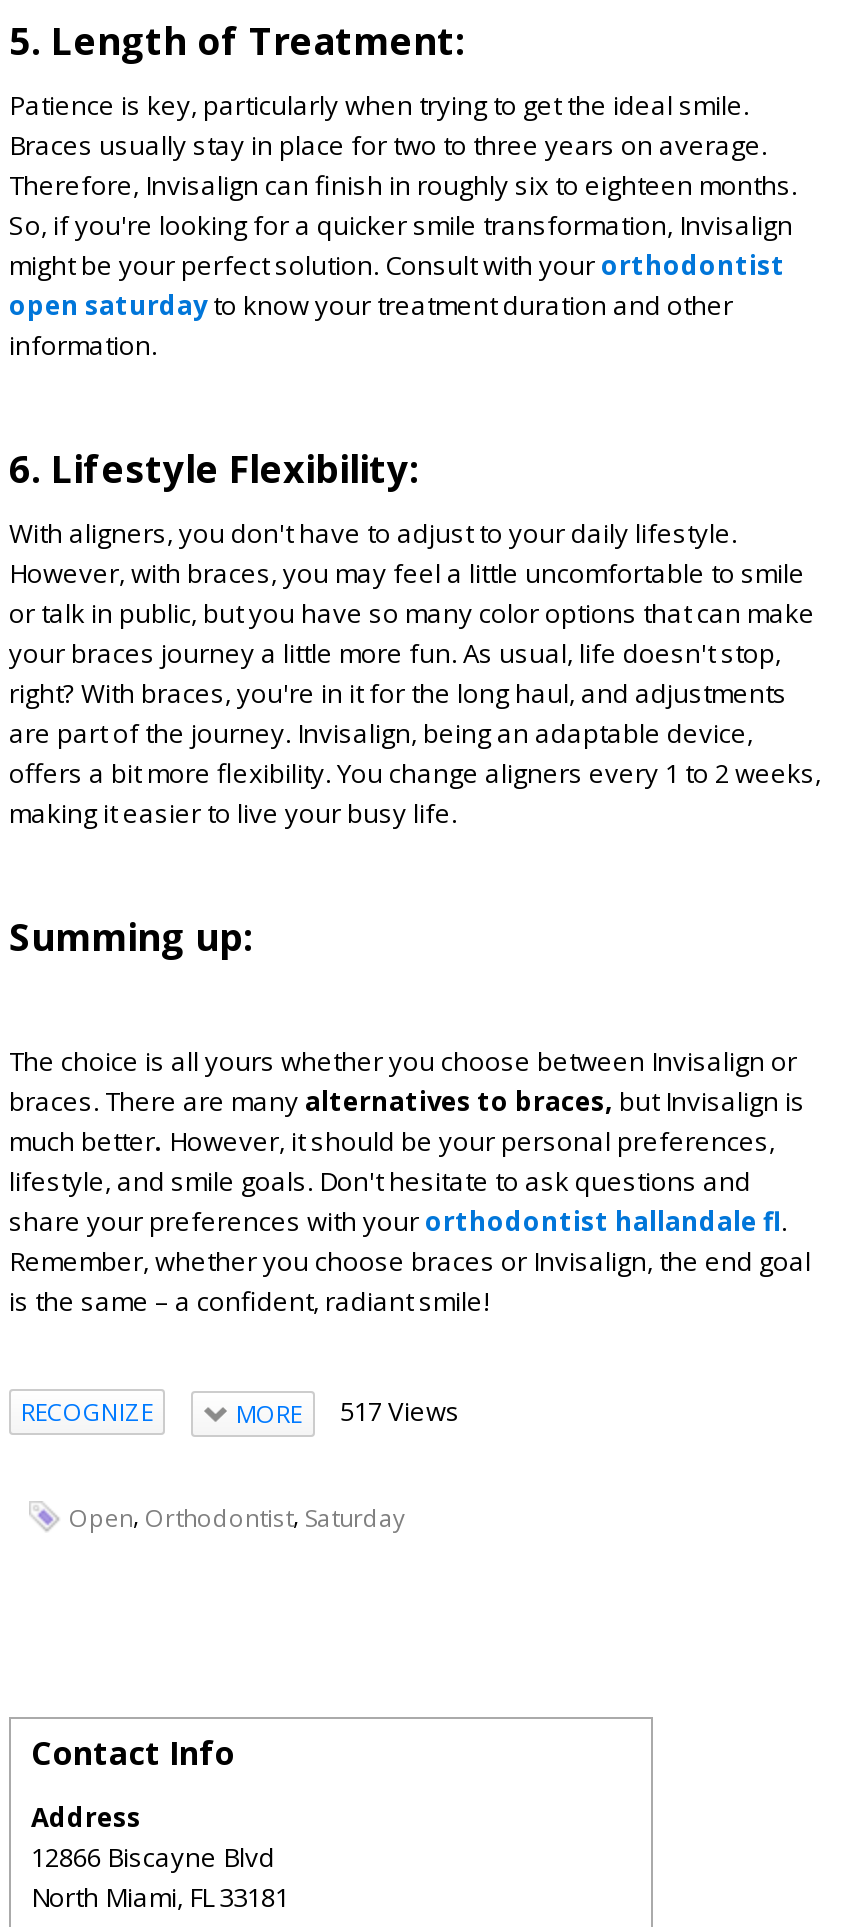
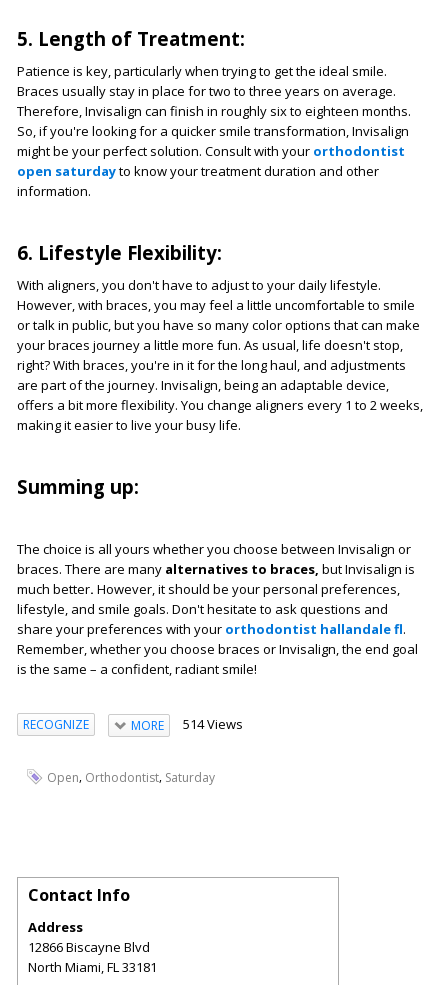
- MORE 517 Views
+ MORE 514 Views
